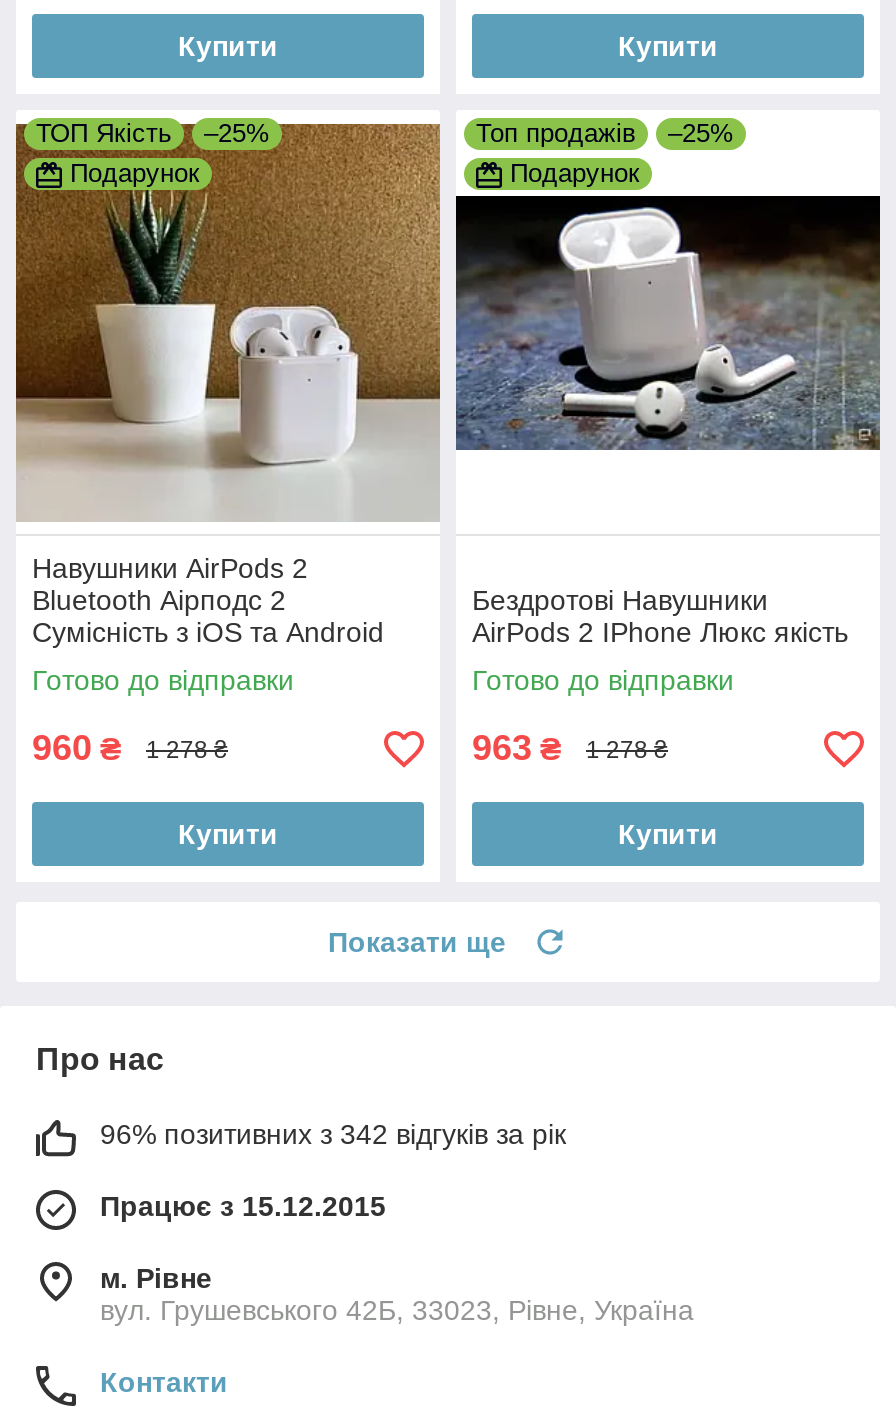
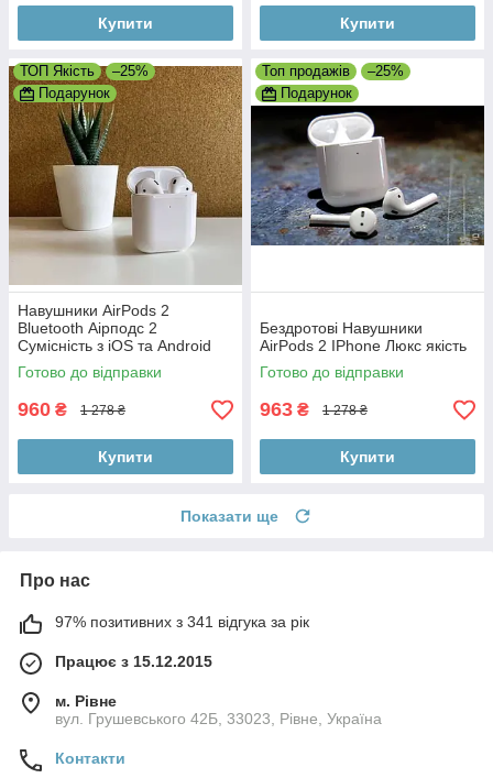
- 96% позитивних з 342 відгуків за рік
+ 97% позитивних з 341 відгука за рік
